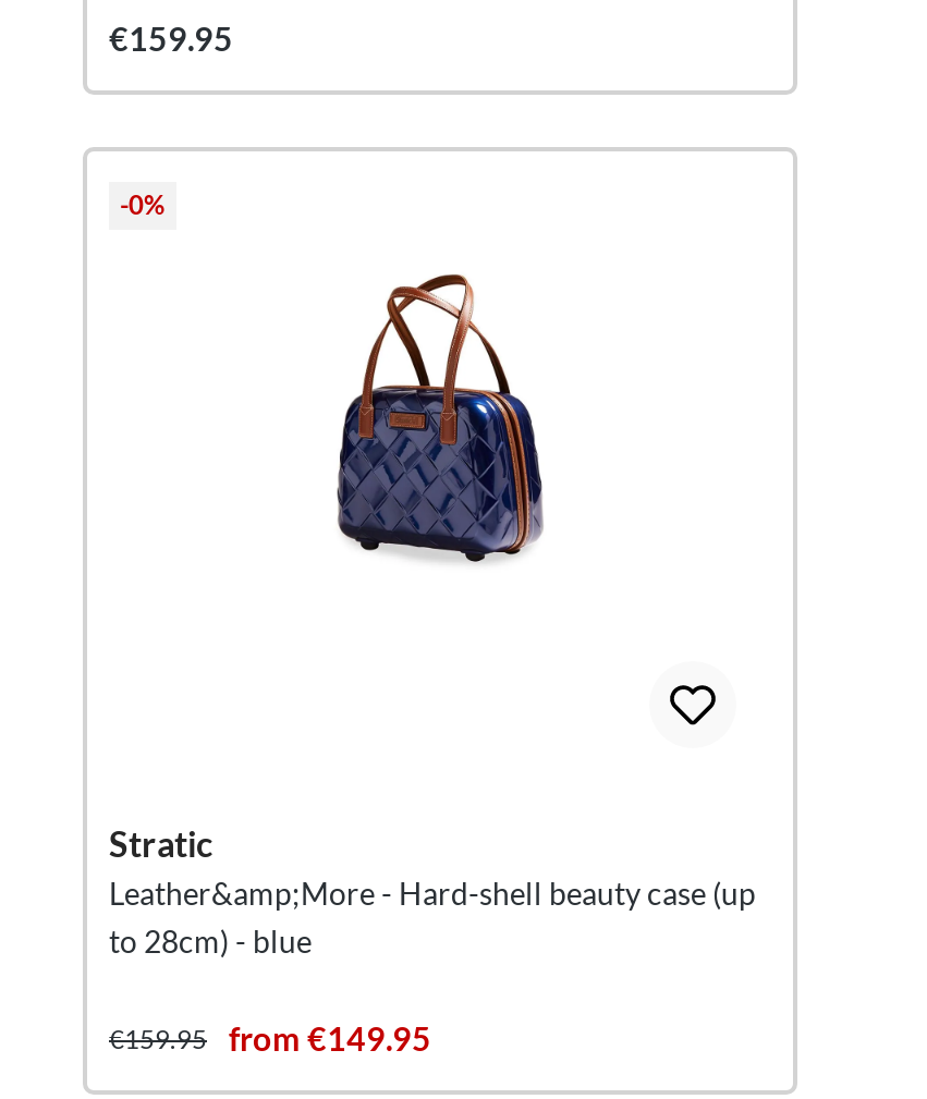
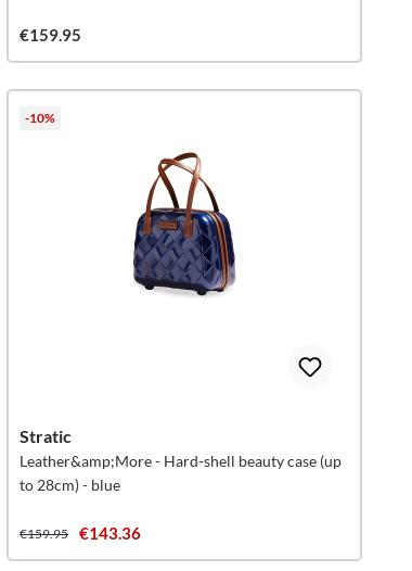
- -0%
+ -10%

- €159.95 from €149.95
+ €159.95 €143.36
